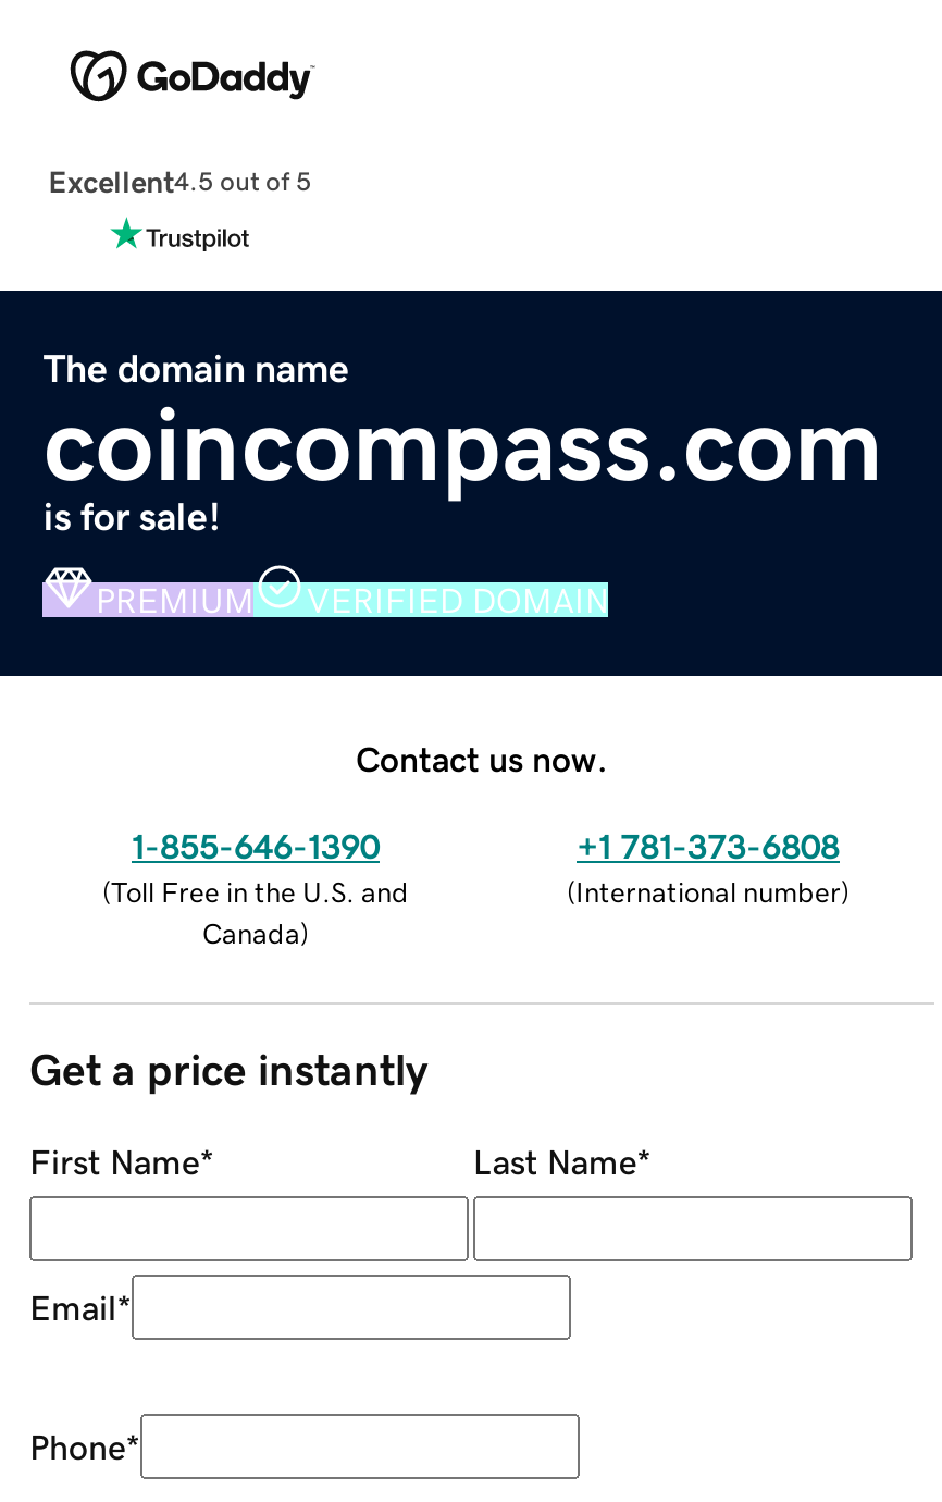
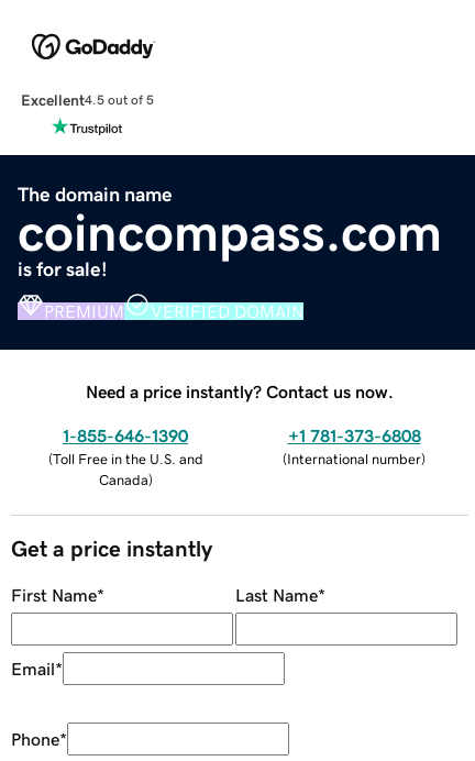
- Contact us now.
+ Need a price instantly? Contact us now.
